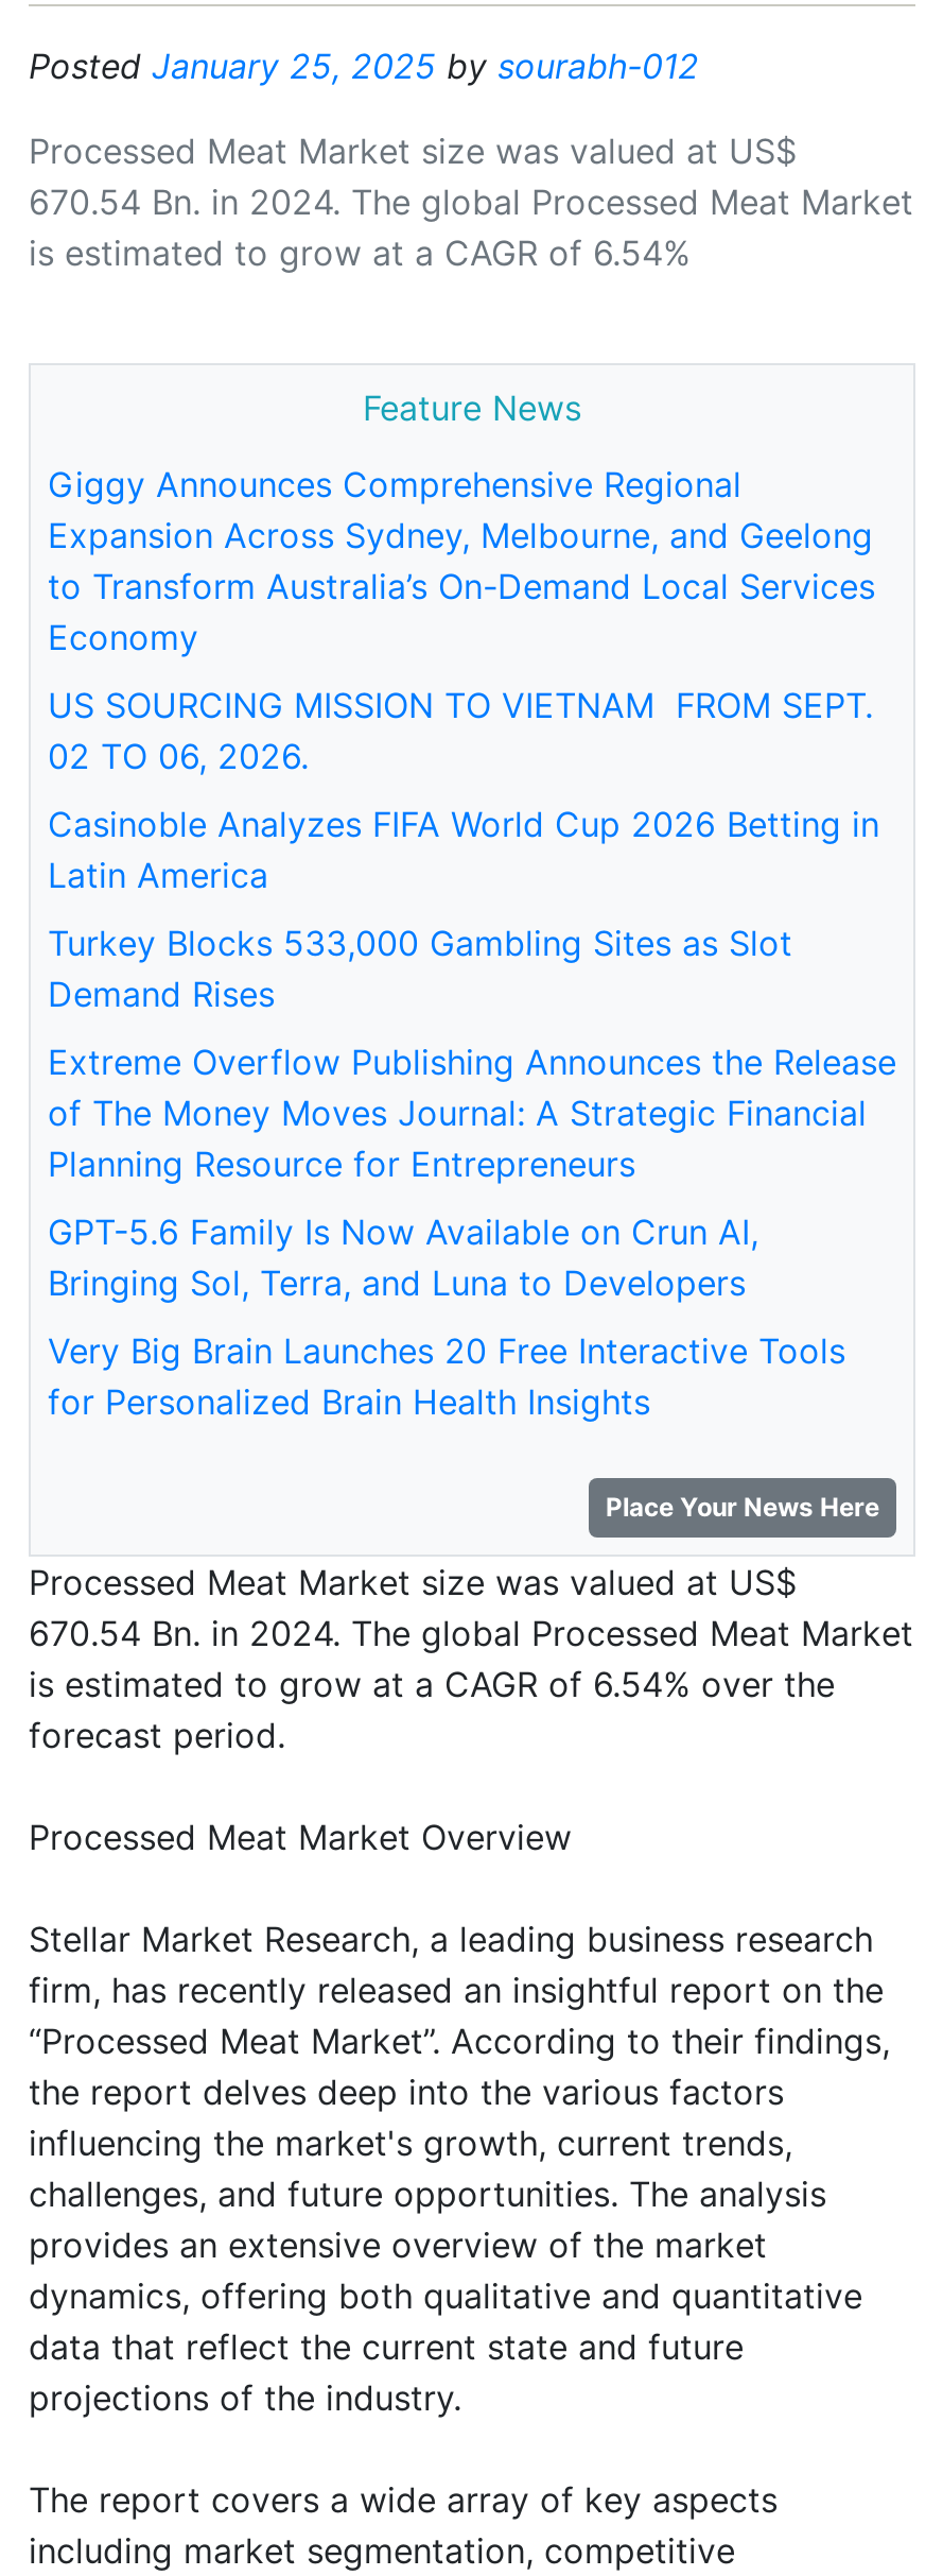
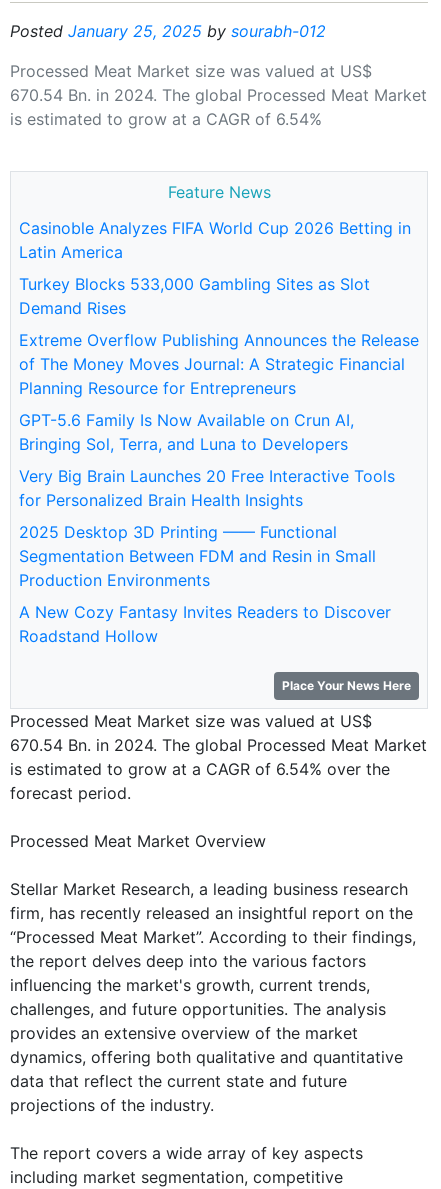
- Giggy Announces Comprehensive Regional
- Expansion Across Sydney, Melbourne, and Geelong
- to Transform Australia’s On-Demand Local Services
- Economy
- US SOURCING MISSION TO VIETNAM FROM SEPT.
- 02 TO 06, 2026.

moved up: Casinoble Analyzes FIFA World Cup 2026 Betting in | Latin America | Turkey Blocks 533,000 Gambling Sites as Slot | ... | Very Big Brain Launches 20 Free Interactive Tools | for Personalized Brain Health Insights

+ 2025 Desktop 3D Printing —— Functional
+ Segmentation Between FDM and Resin in Small
+ Production Environments
+ A New Cozy Fantasy Invites Readers to Discover
+ Roadstand Hollow
